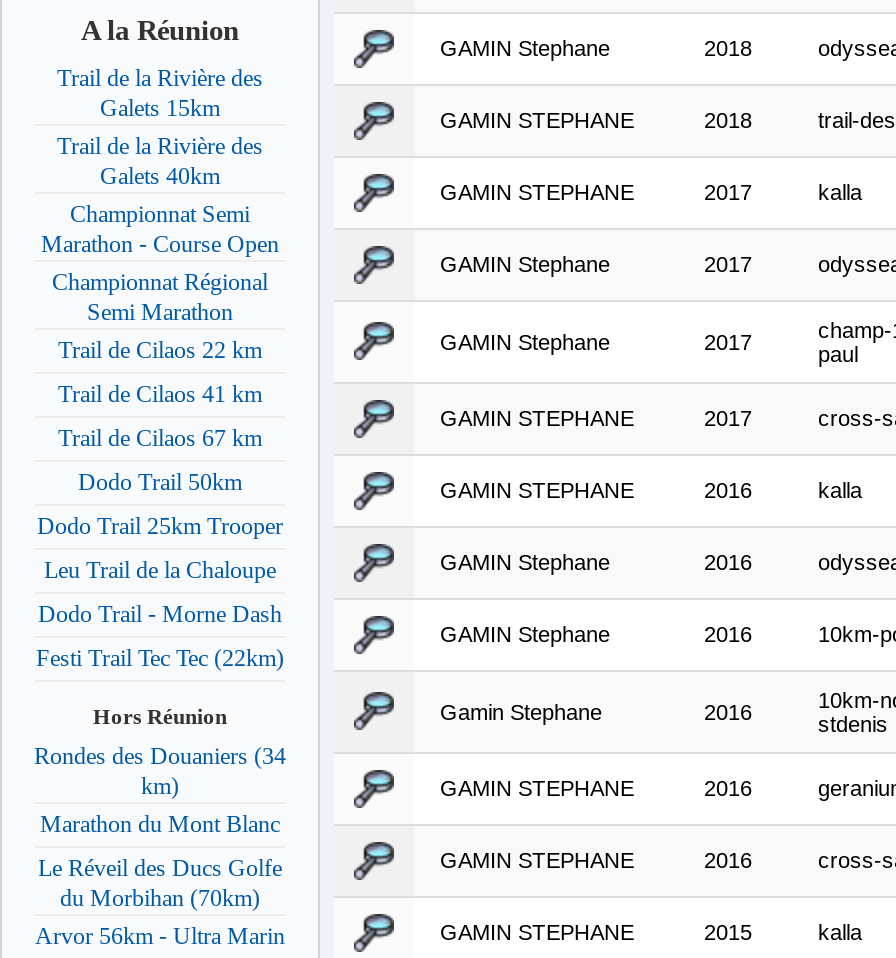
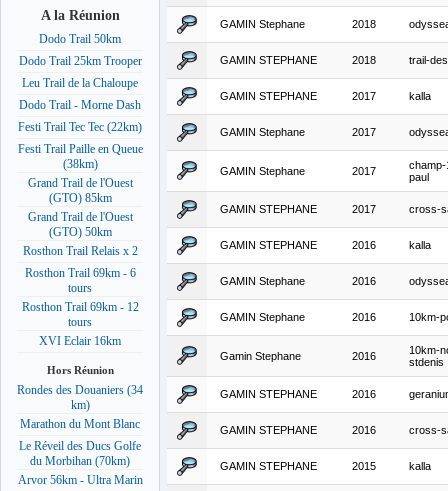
- Trail de la Rivière des
- Galets 15km
- Trail de la Rivière des
- Galets 40km
- Championnat Semi
- Marathon - Course Open
- Championnat Régional
- Semi Marathon
- Trail de Cilaos 22 km
- Trail de Cilaos 41 km
- Trail de Cilaos 67 km

+ Festi Trail Paille en Queue
+ (38km)
+ Grand Trail de l'Ouest
+ (GTO) 85km
+ Grand Trail de l'Ouest
+ (GTO) 50km
+ Rosthon Trail Relais x 2
+ Rosthon Trail 69km - 6
+ tours
+ Rosthon Trail 69km - 12
+ tours
+ XVI Eclair 16km

moved up: Dodo Trail 50km | Dodo Trail 25km Trooper | Leu Trail de la Chaloupe | Dodo Trail - Morne Dash | Festi Trail Tec Tec (22km)
